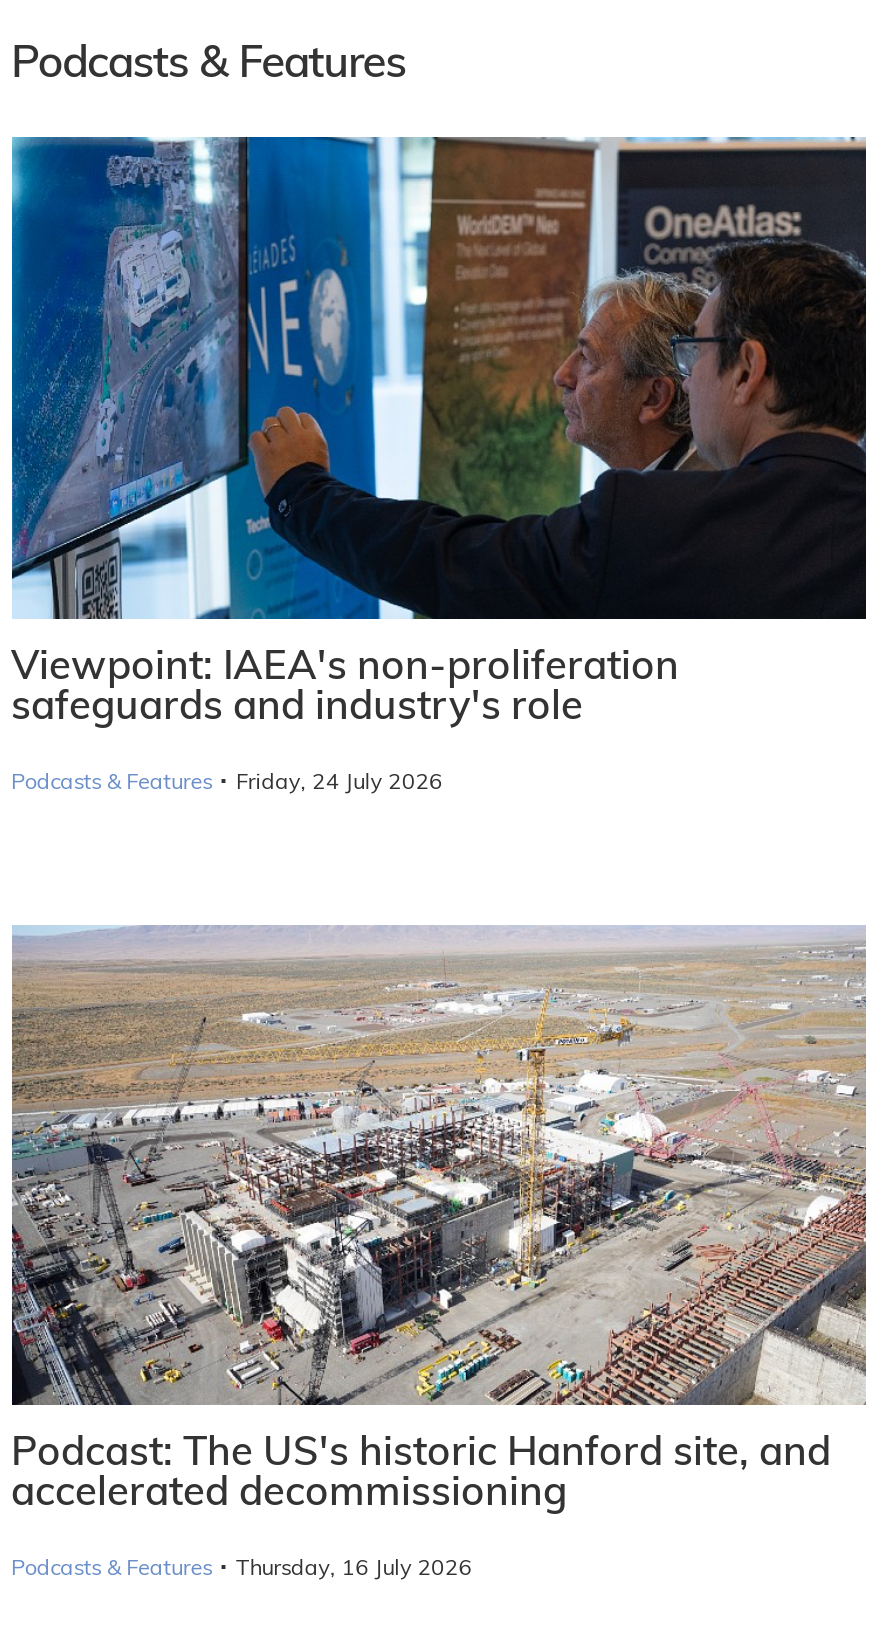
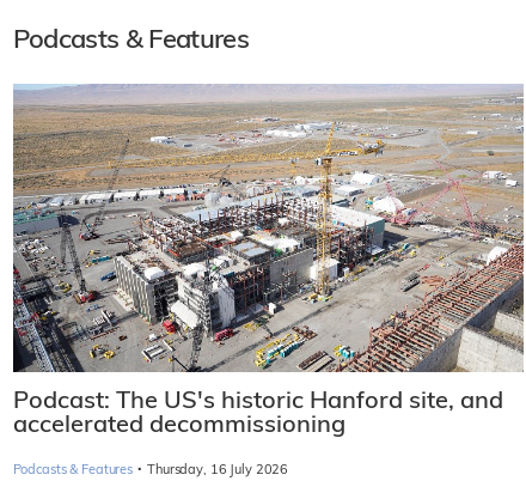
- [image]
- Viewpoint: IAEA's non-proliferation
- safeguards and industry's role
- Podcasts & Features · Friday, 24 July 2026
